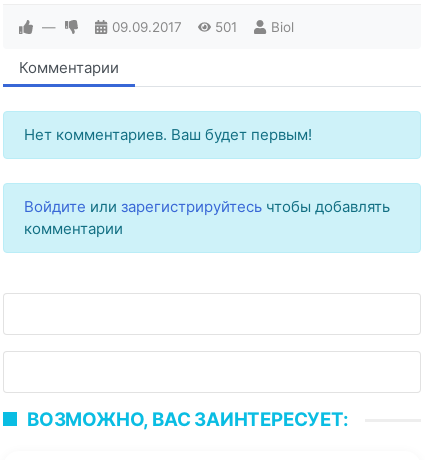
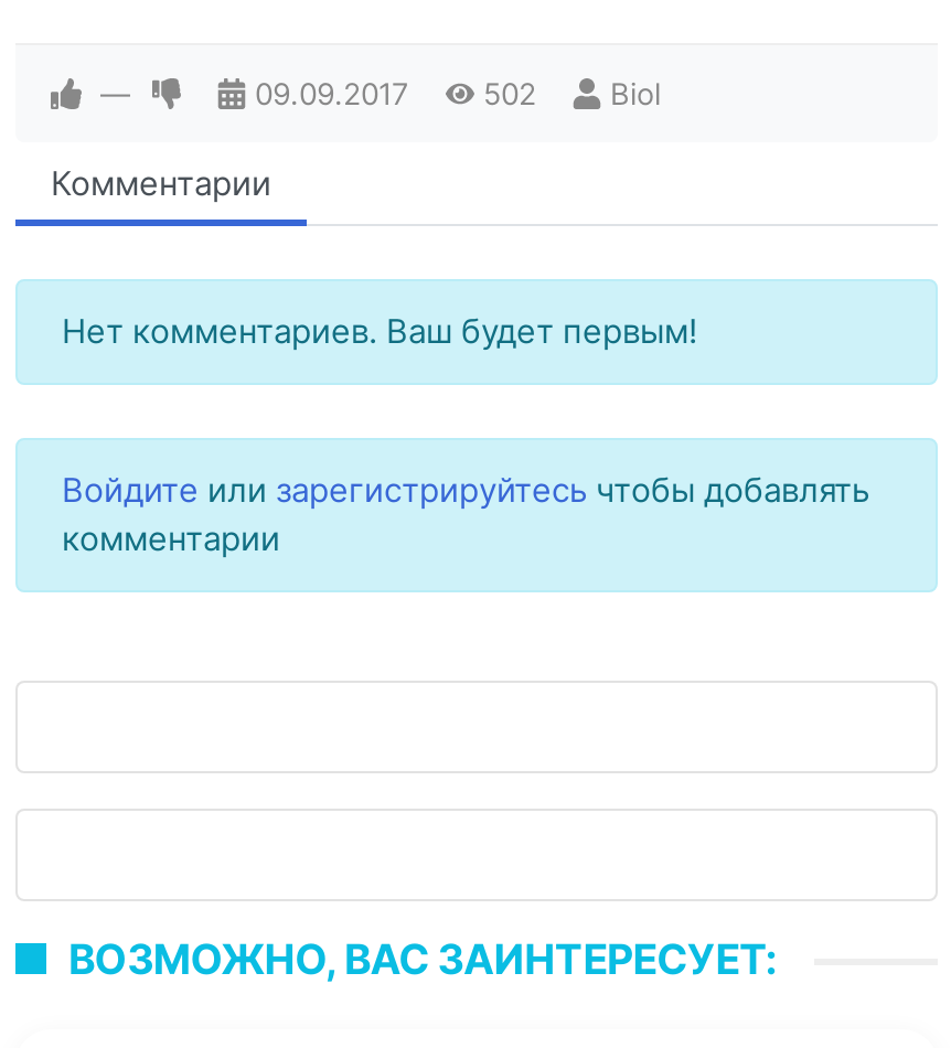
- 09.09.2017 501
+ 09.09.2017 502
